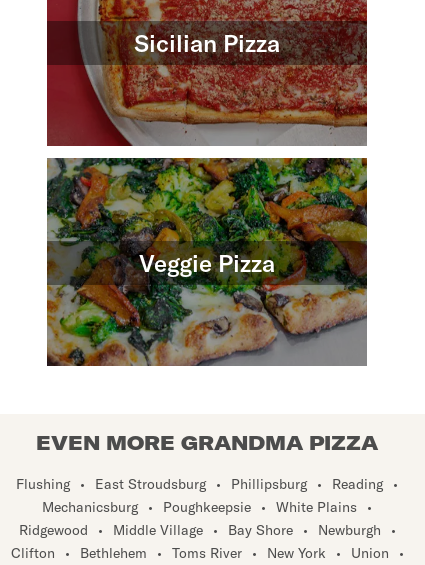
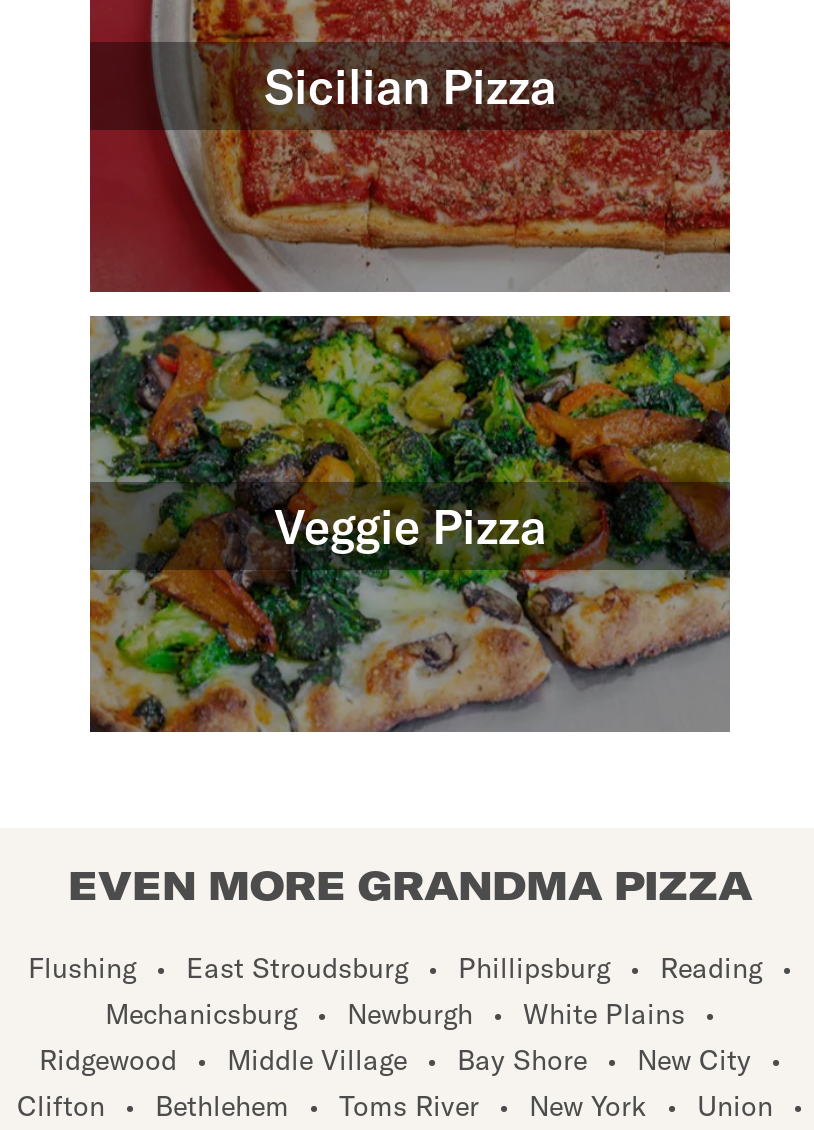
- Mechanicsburg • Poughkeepsie • White Plains •
- Ridgewood • Middle Village • Bay Shore • Newburgh •
+ Mechanicsburg • Newburgh • White Plains •
+ Ridgewood • Middle Village • Bay Shore • New City •
